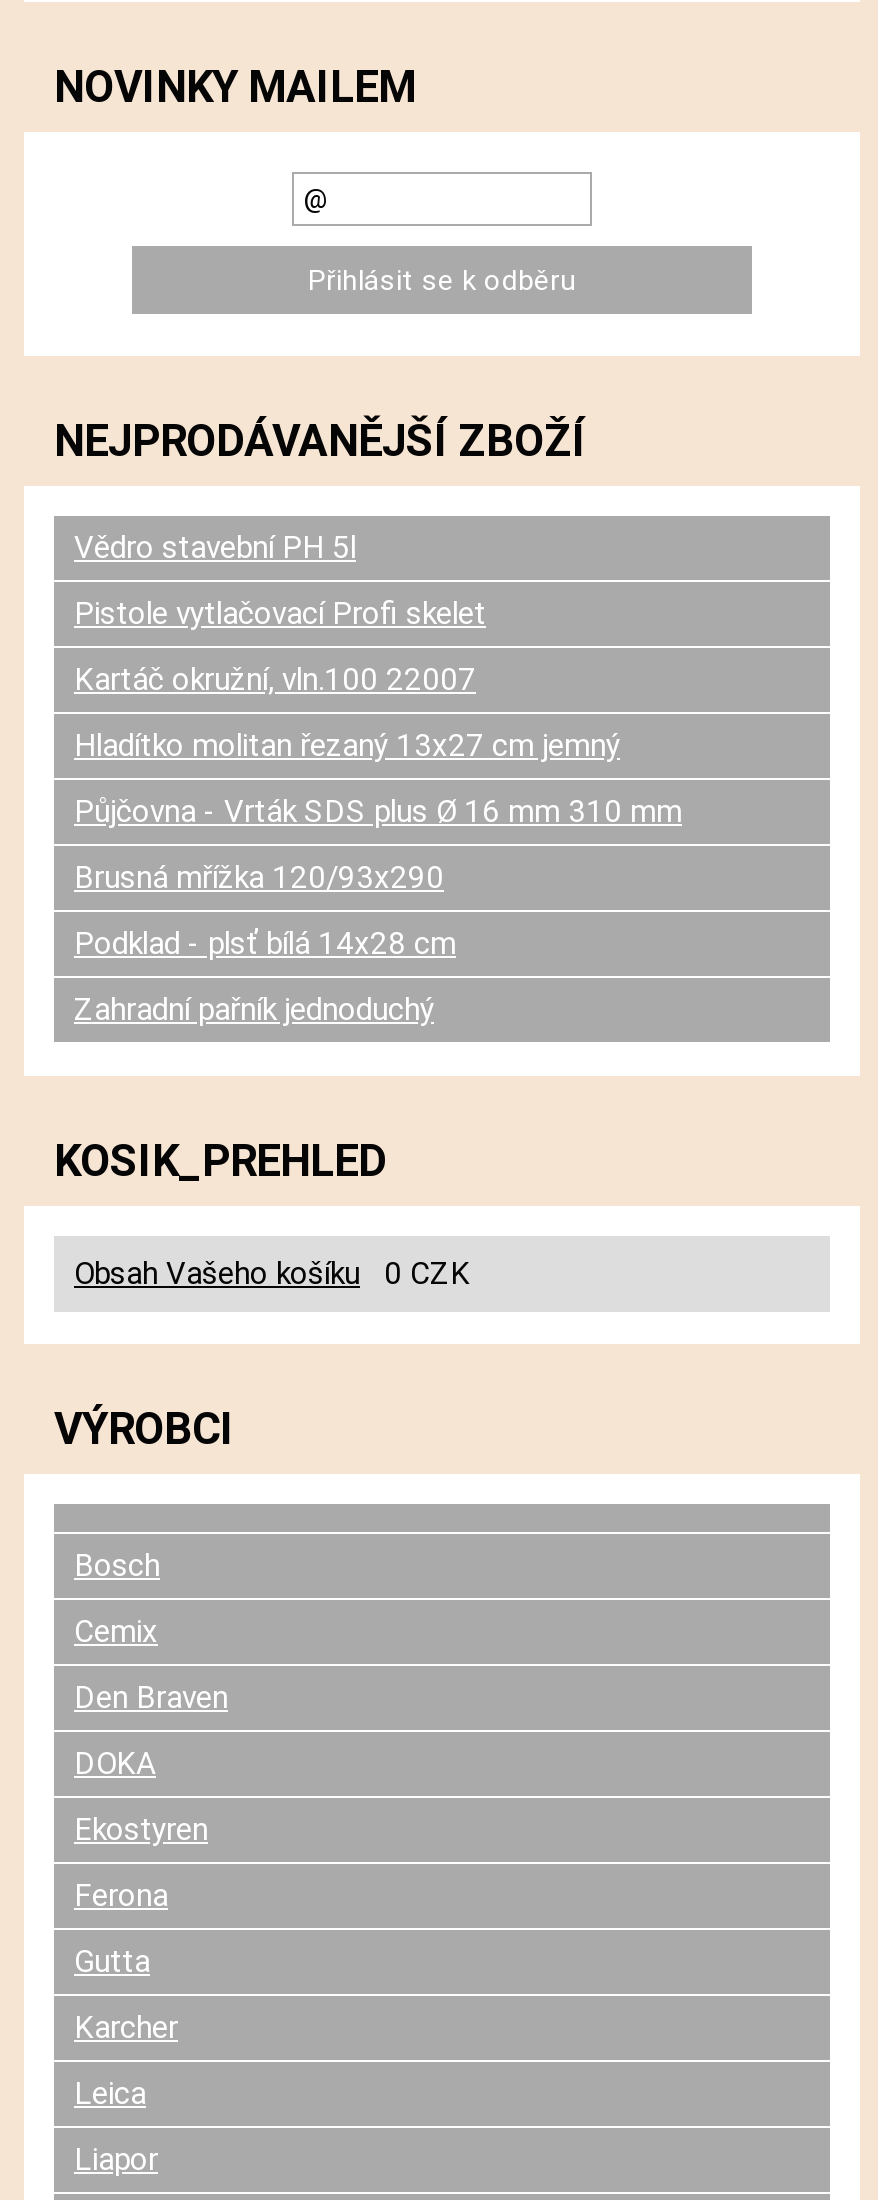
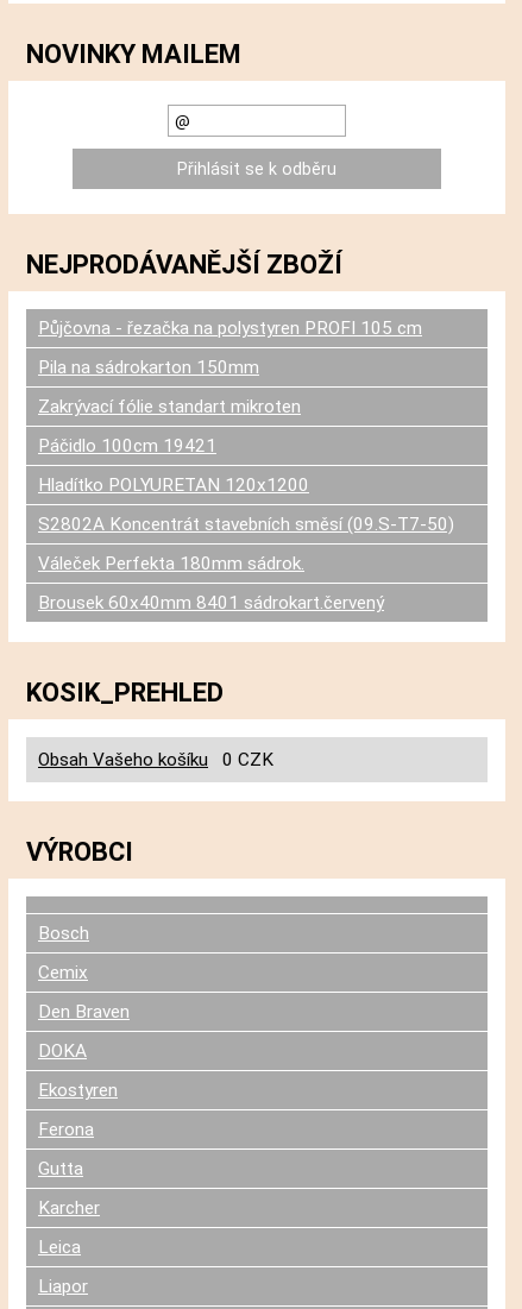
- Vědro stavební PH 5l
+ Půjčovna - řezačka na polystyren PROFI 105 cm

- Pistole vytlačovací Profi skelet
+ Pila na sádrokarton 150mm

- Kartáč okružní, vln.100 22007
+ Zakrývací fólie standart mikroten

- Hladítko molitan řezaný 13x27 cm jemný
+ Páčidlo 100cm 19421

- Půjčovna - Vrták SDS plus Ø 16 mm 310 mm
+ Hladítko POLYURETAN 120x1200

- Brusná mřížka 120/93x290
+ S2802A Koncentrát stavebních směsí (09.S-T7-50)

- Podklad - plsť bílá 14x28 cm
+ Váleček Perfekta 180mm sádrok.

- Zahradní pařník jednoduchý
+ Brousek 60x40mm 8401 sádrokart.červený
